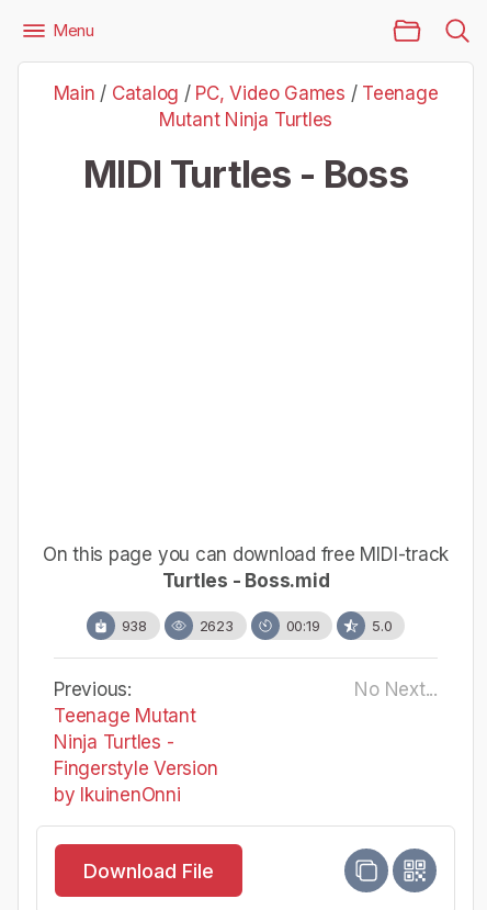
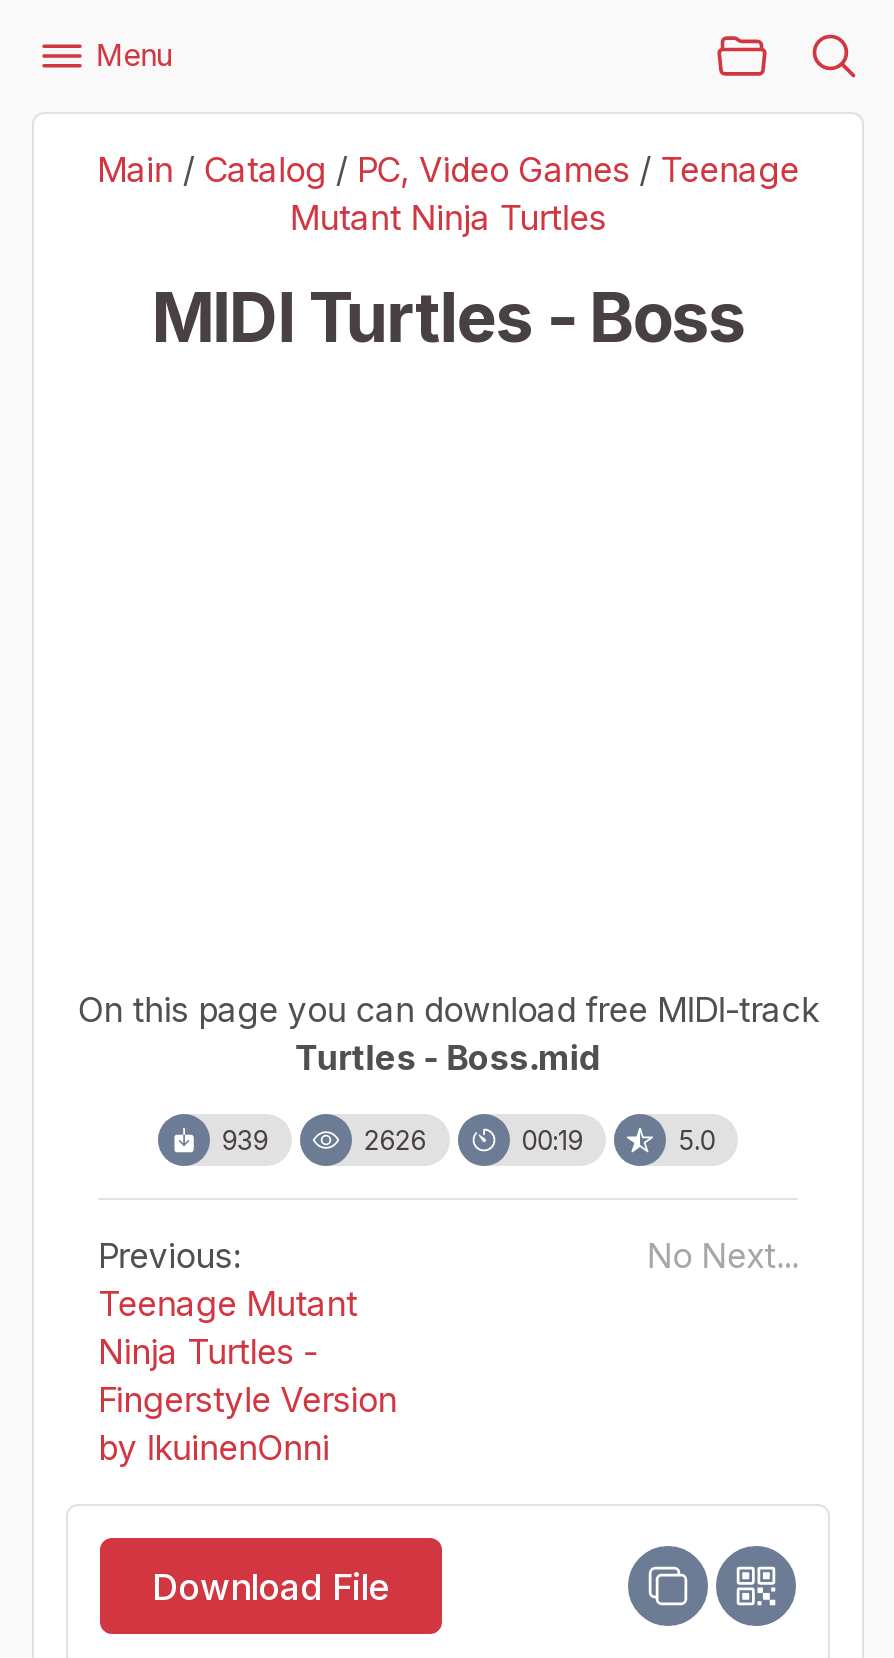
- 938
+ 939

- 2623
+ 2626
